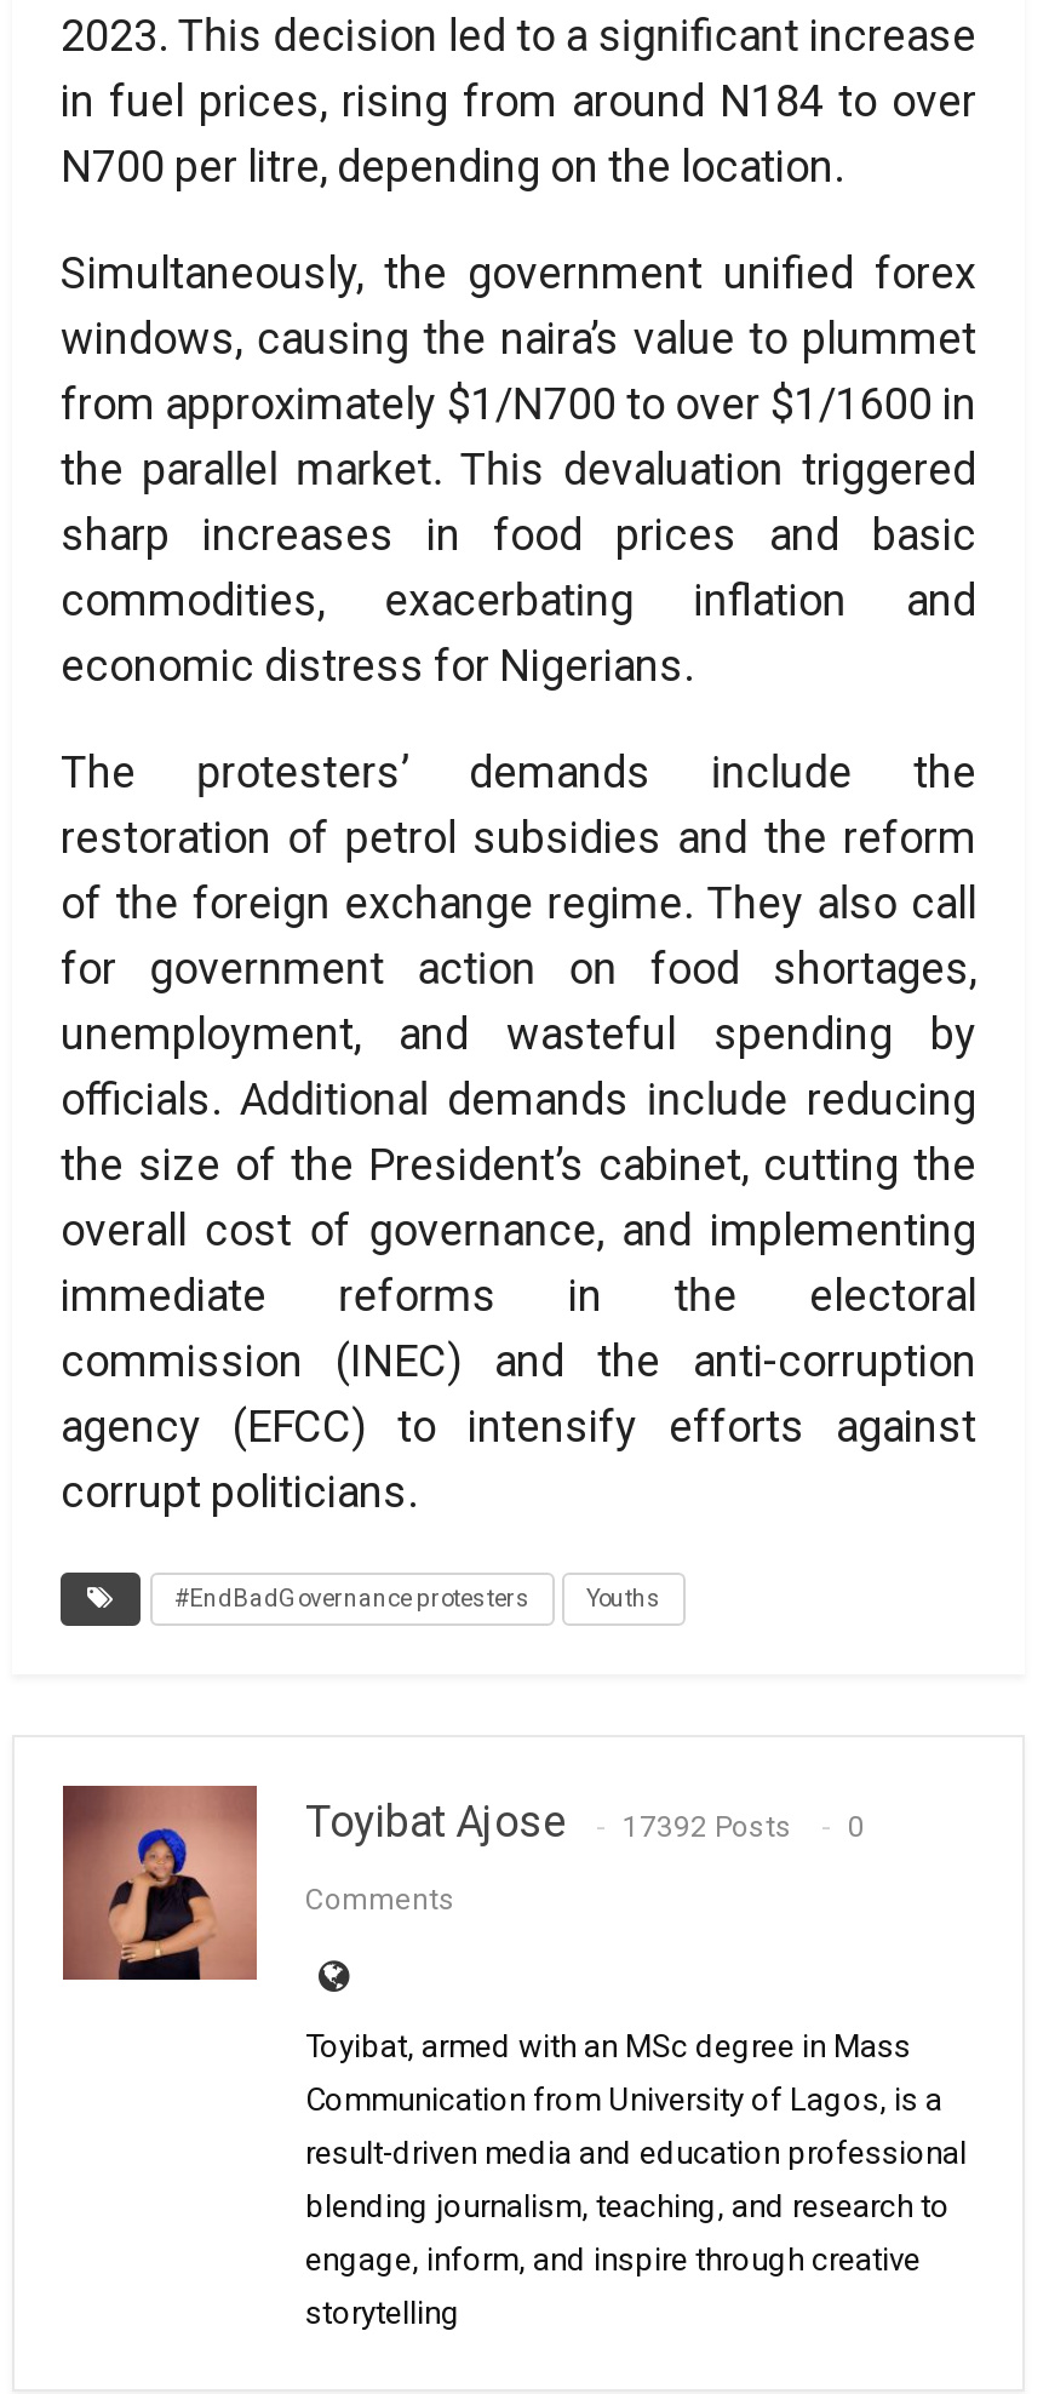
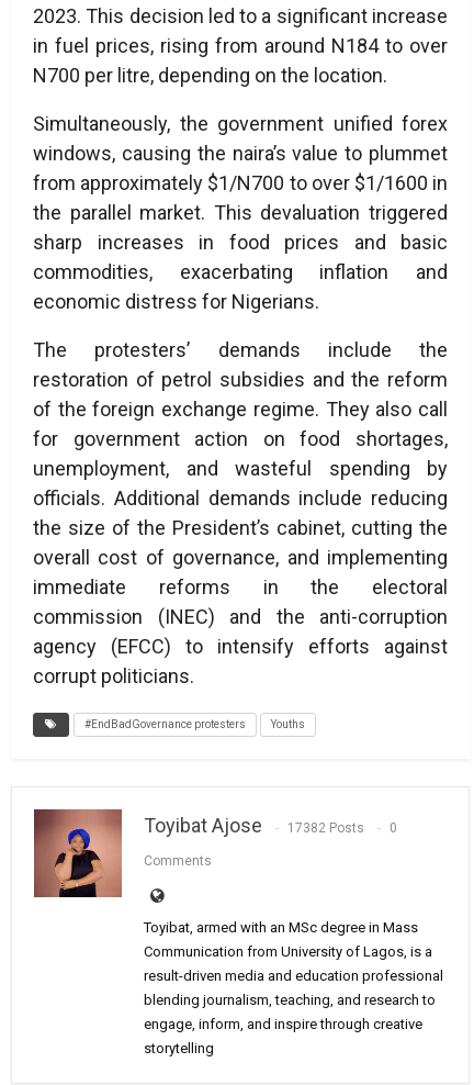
- Toyibat Ajose 17392 Posts 0
+ Toyibat Ajose 17382 Posts 0
